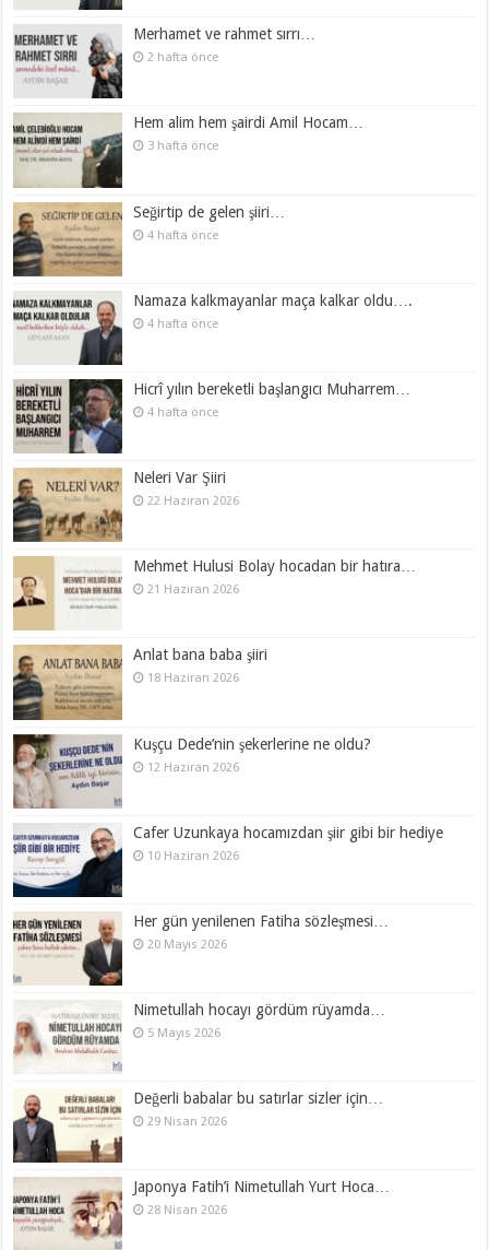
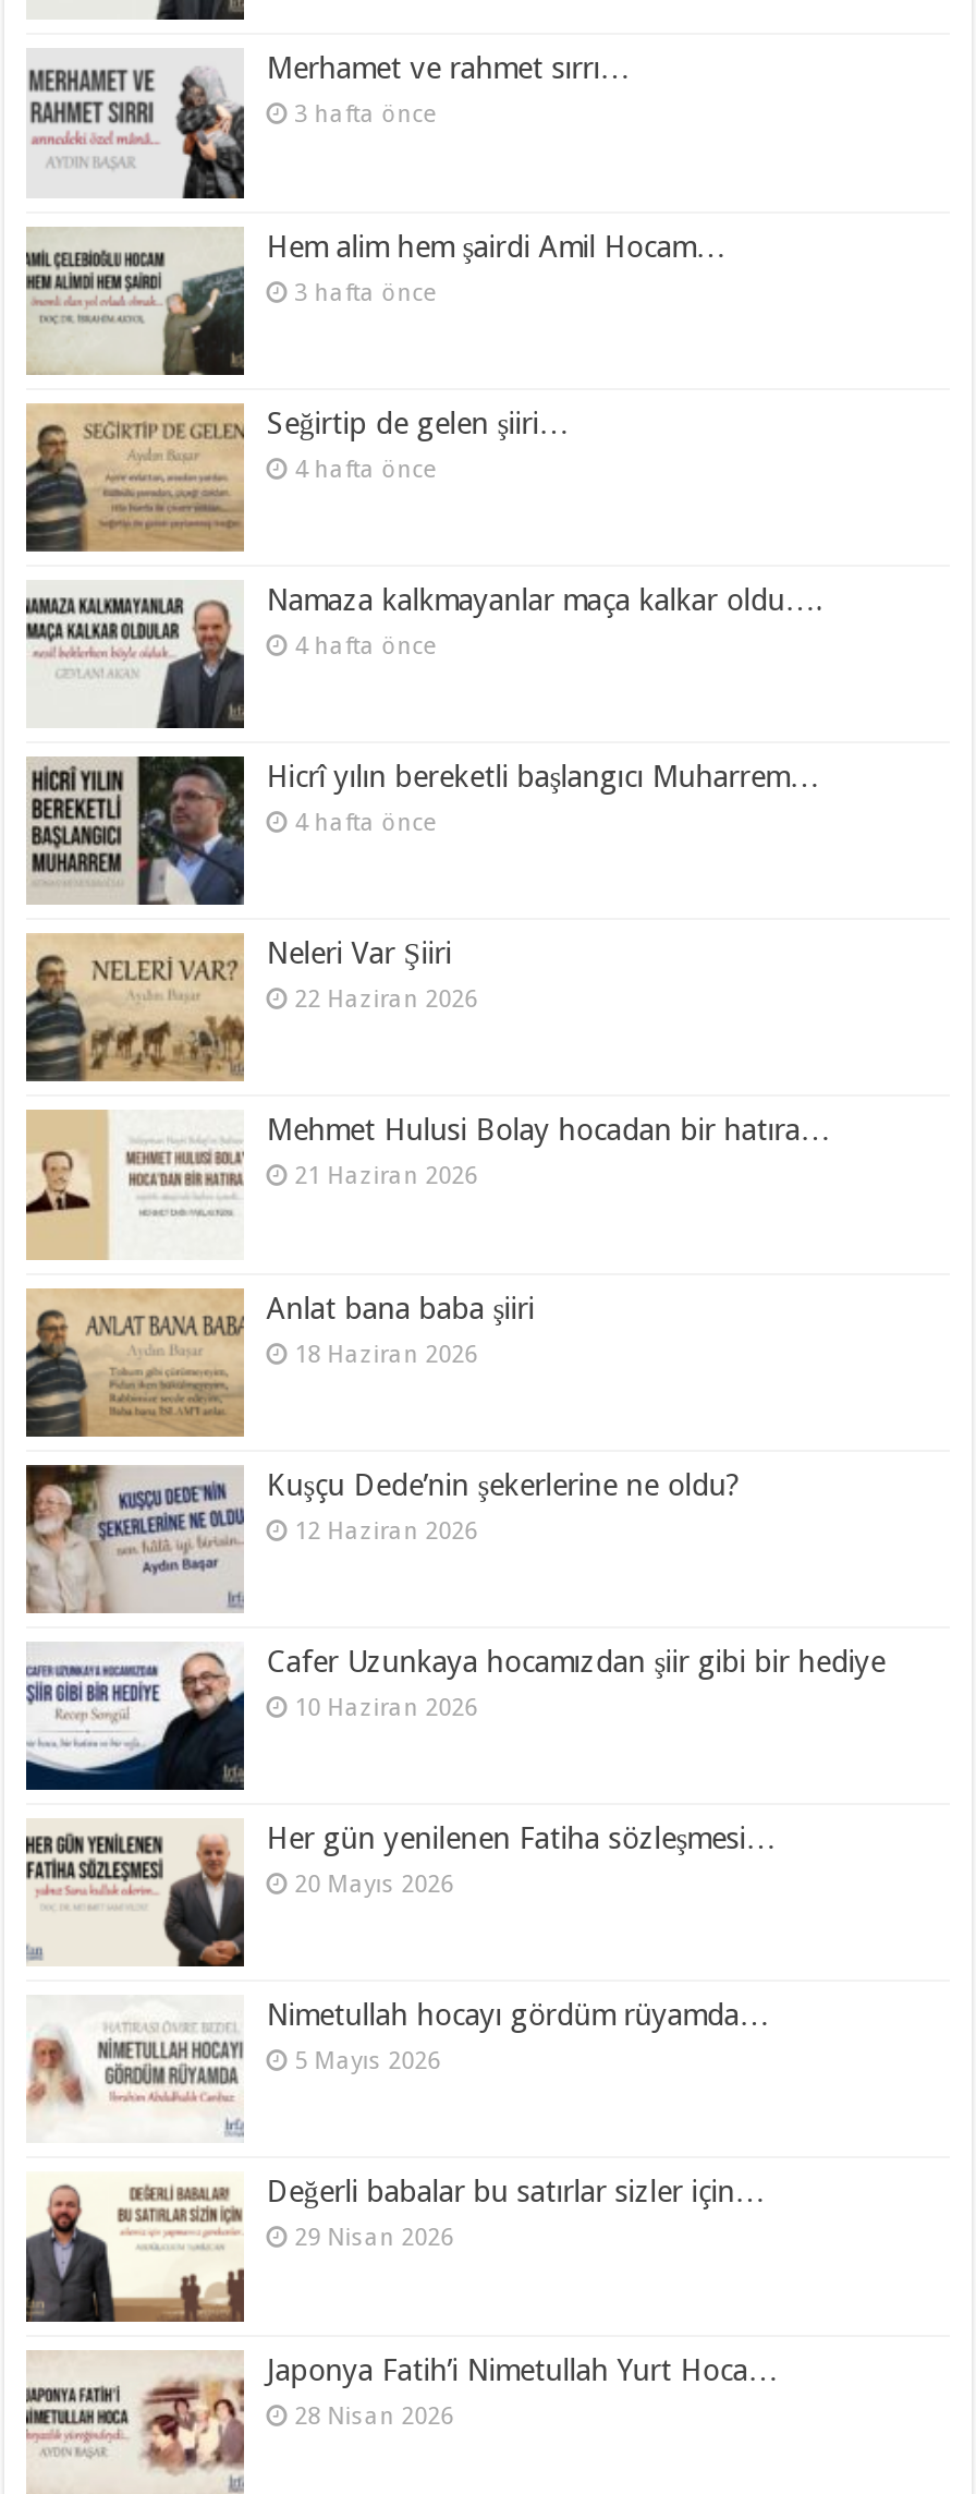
- 2 hafta önce
+ 3 hafta önce
